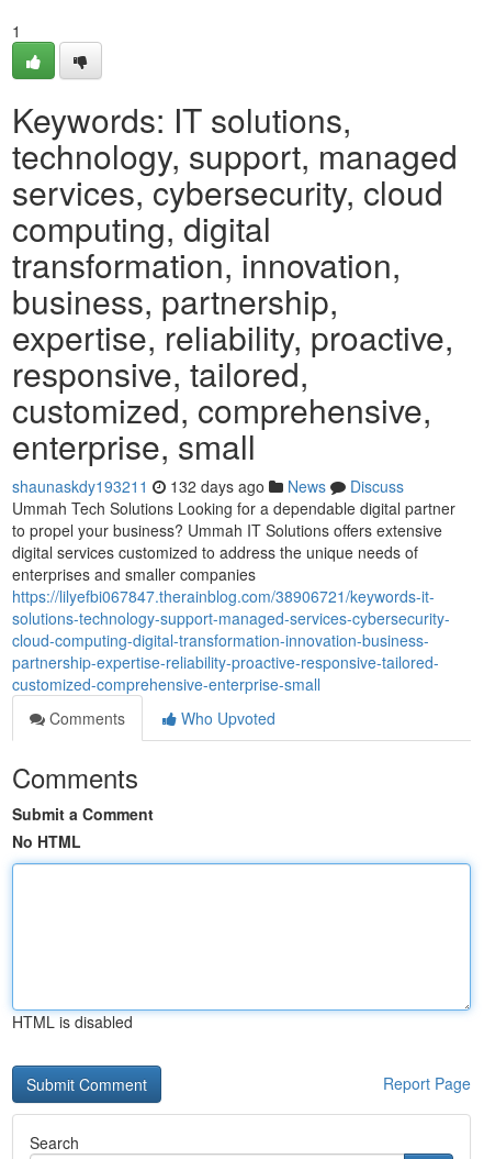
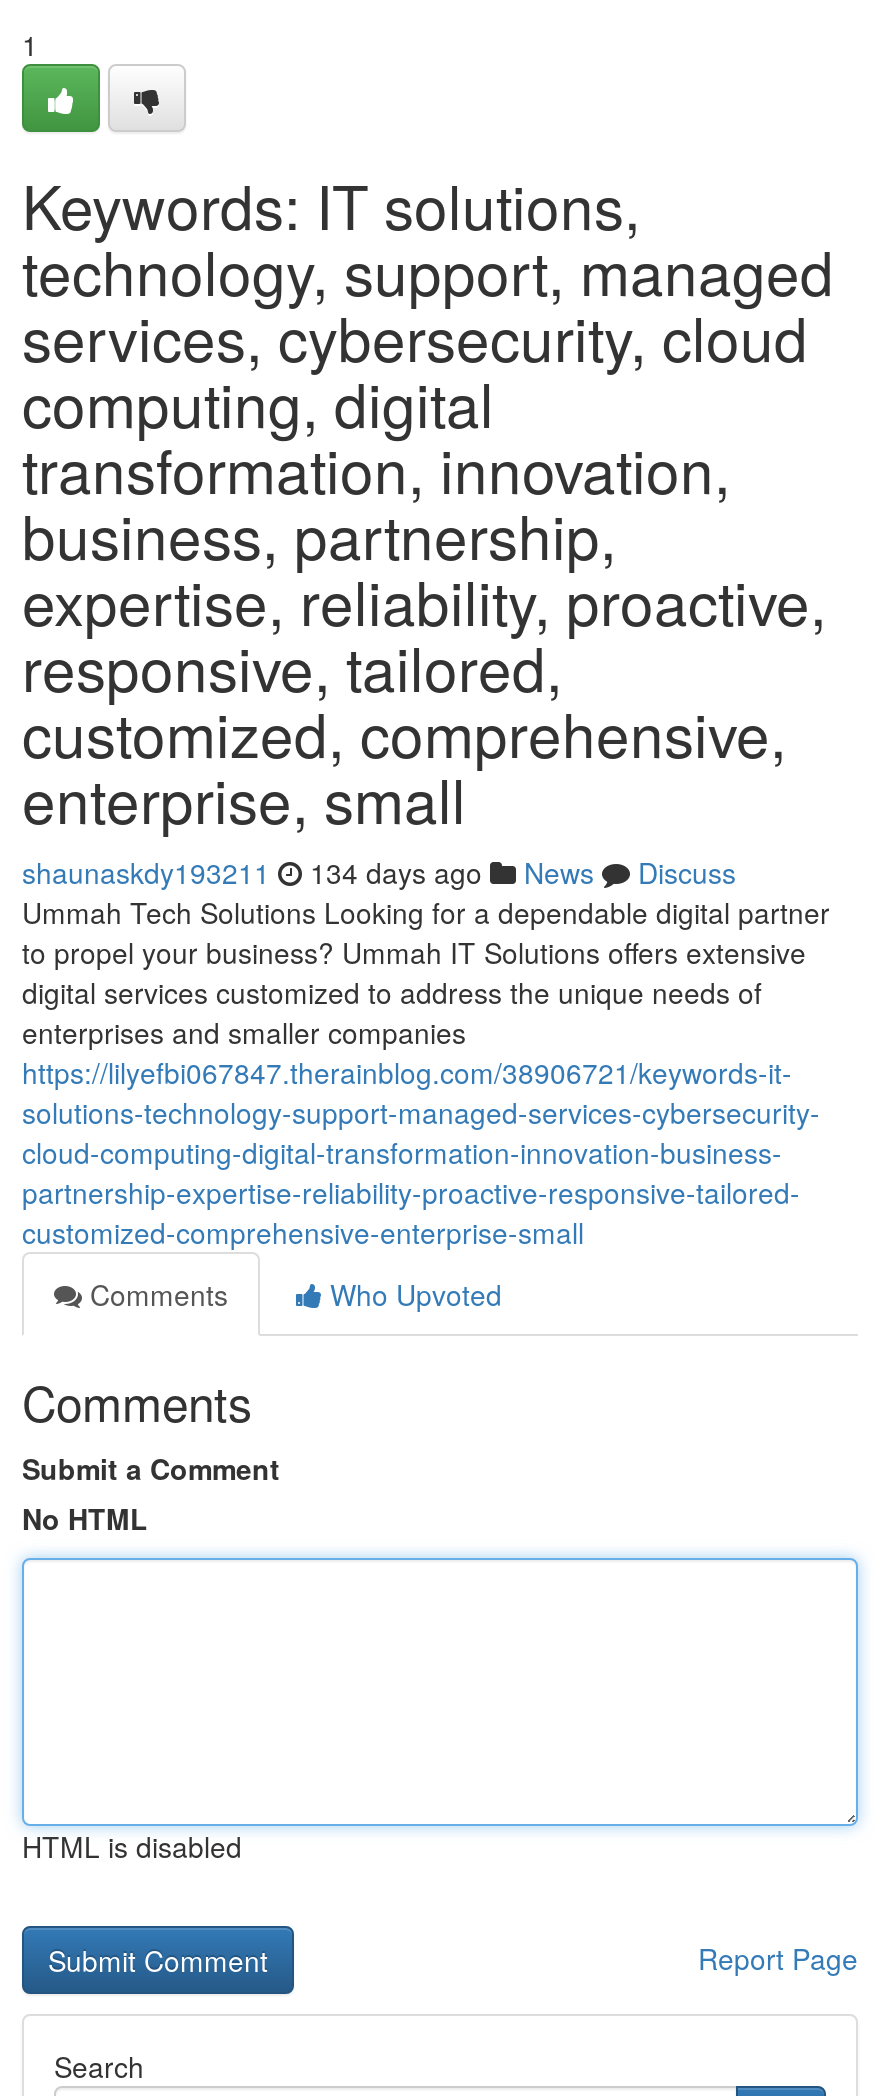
- shaunaskdy193211 132 days ago News Discuss
+ shaunaskdy193211 134 days ago News Discuss
